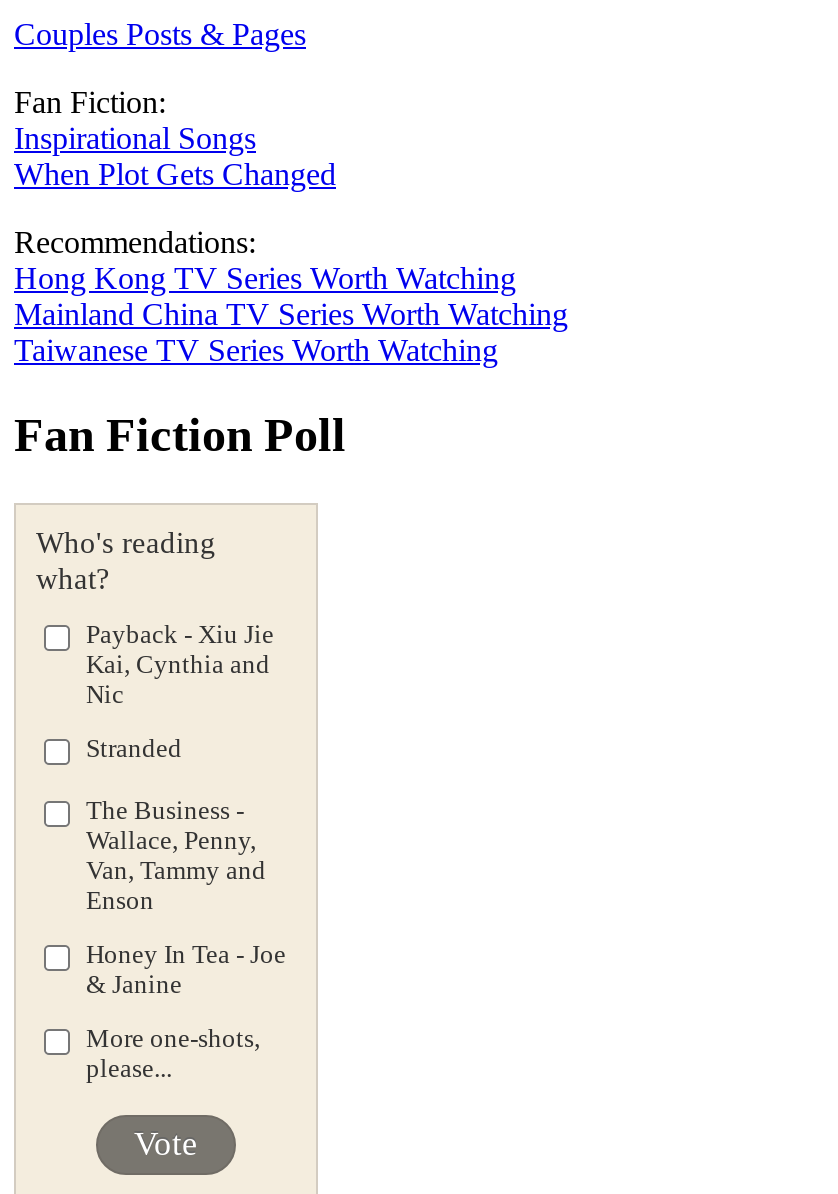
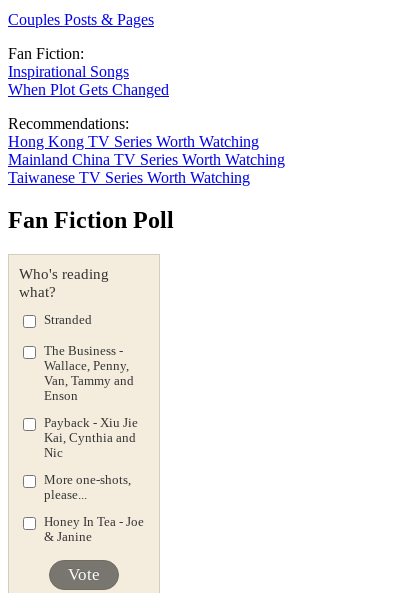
moved down: Payback - Xiu Jie | Kai, Cynthia and | Nic

moved up: Stranded | The Business - | Wallace, Penny, | Van, Tammy and | Enson

moved down: Honey In Tea - Joe | & Janine

moved up: More one-shots, | please...
